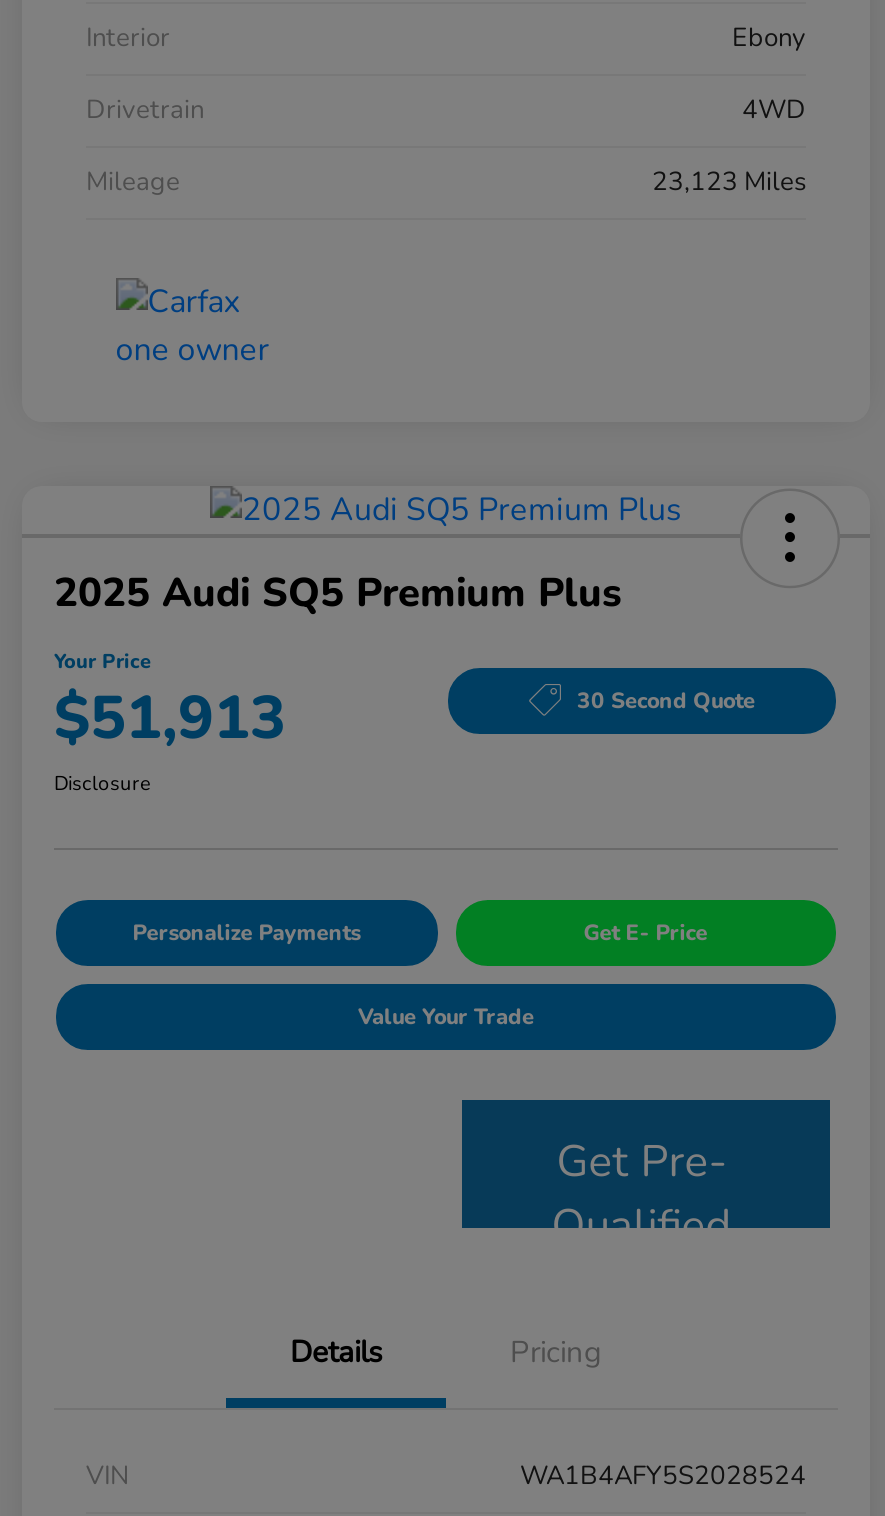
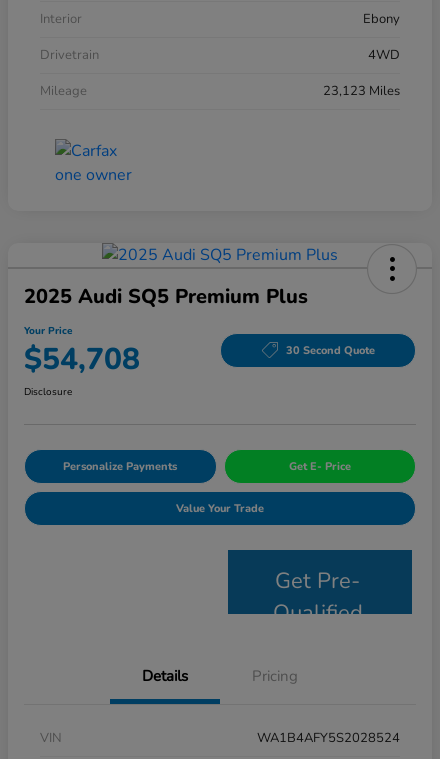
- $51,913
+ $54,708
